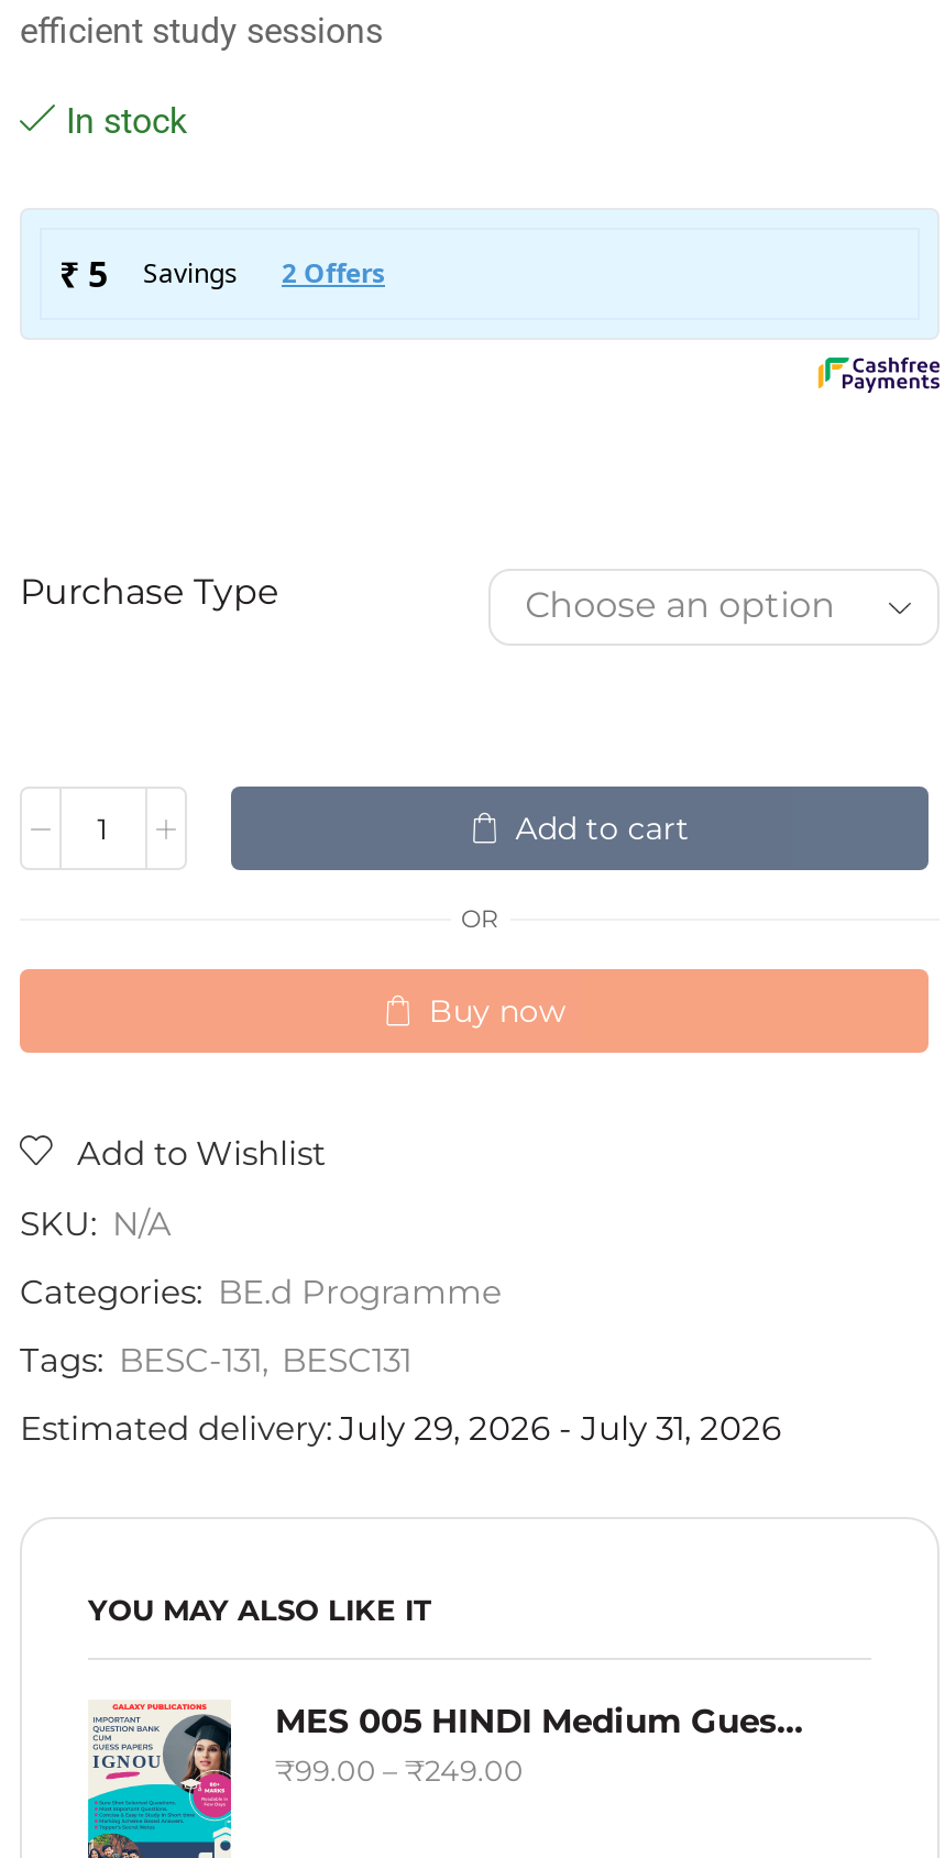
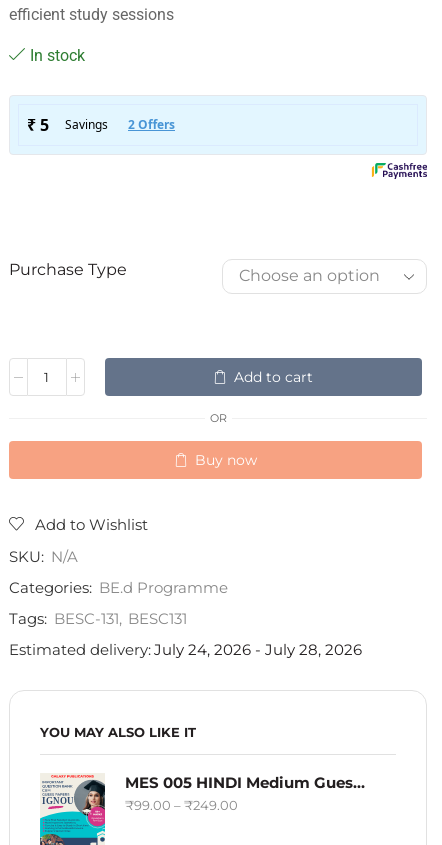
- Estimated delivery: July 29, 2026 - July 31, 2026
+ Estimated delivery: July 24, 2026 - July 28, 2026
